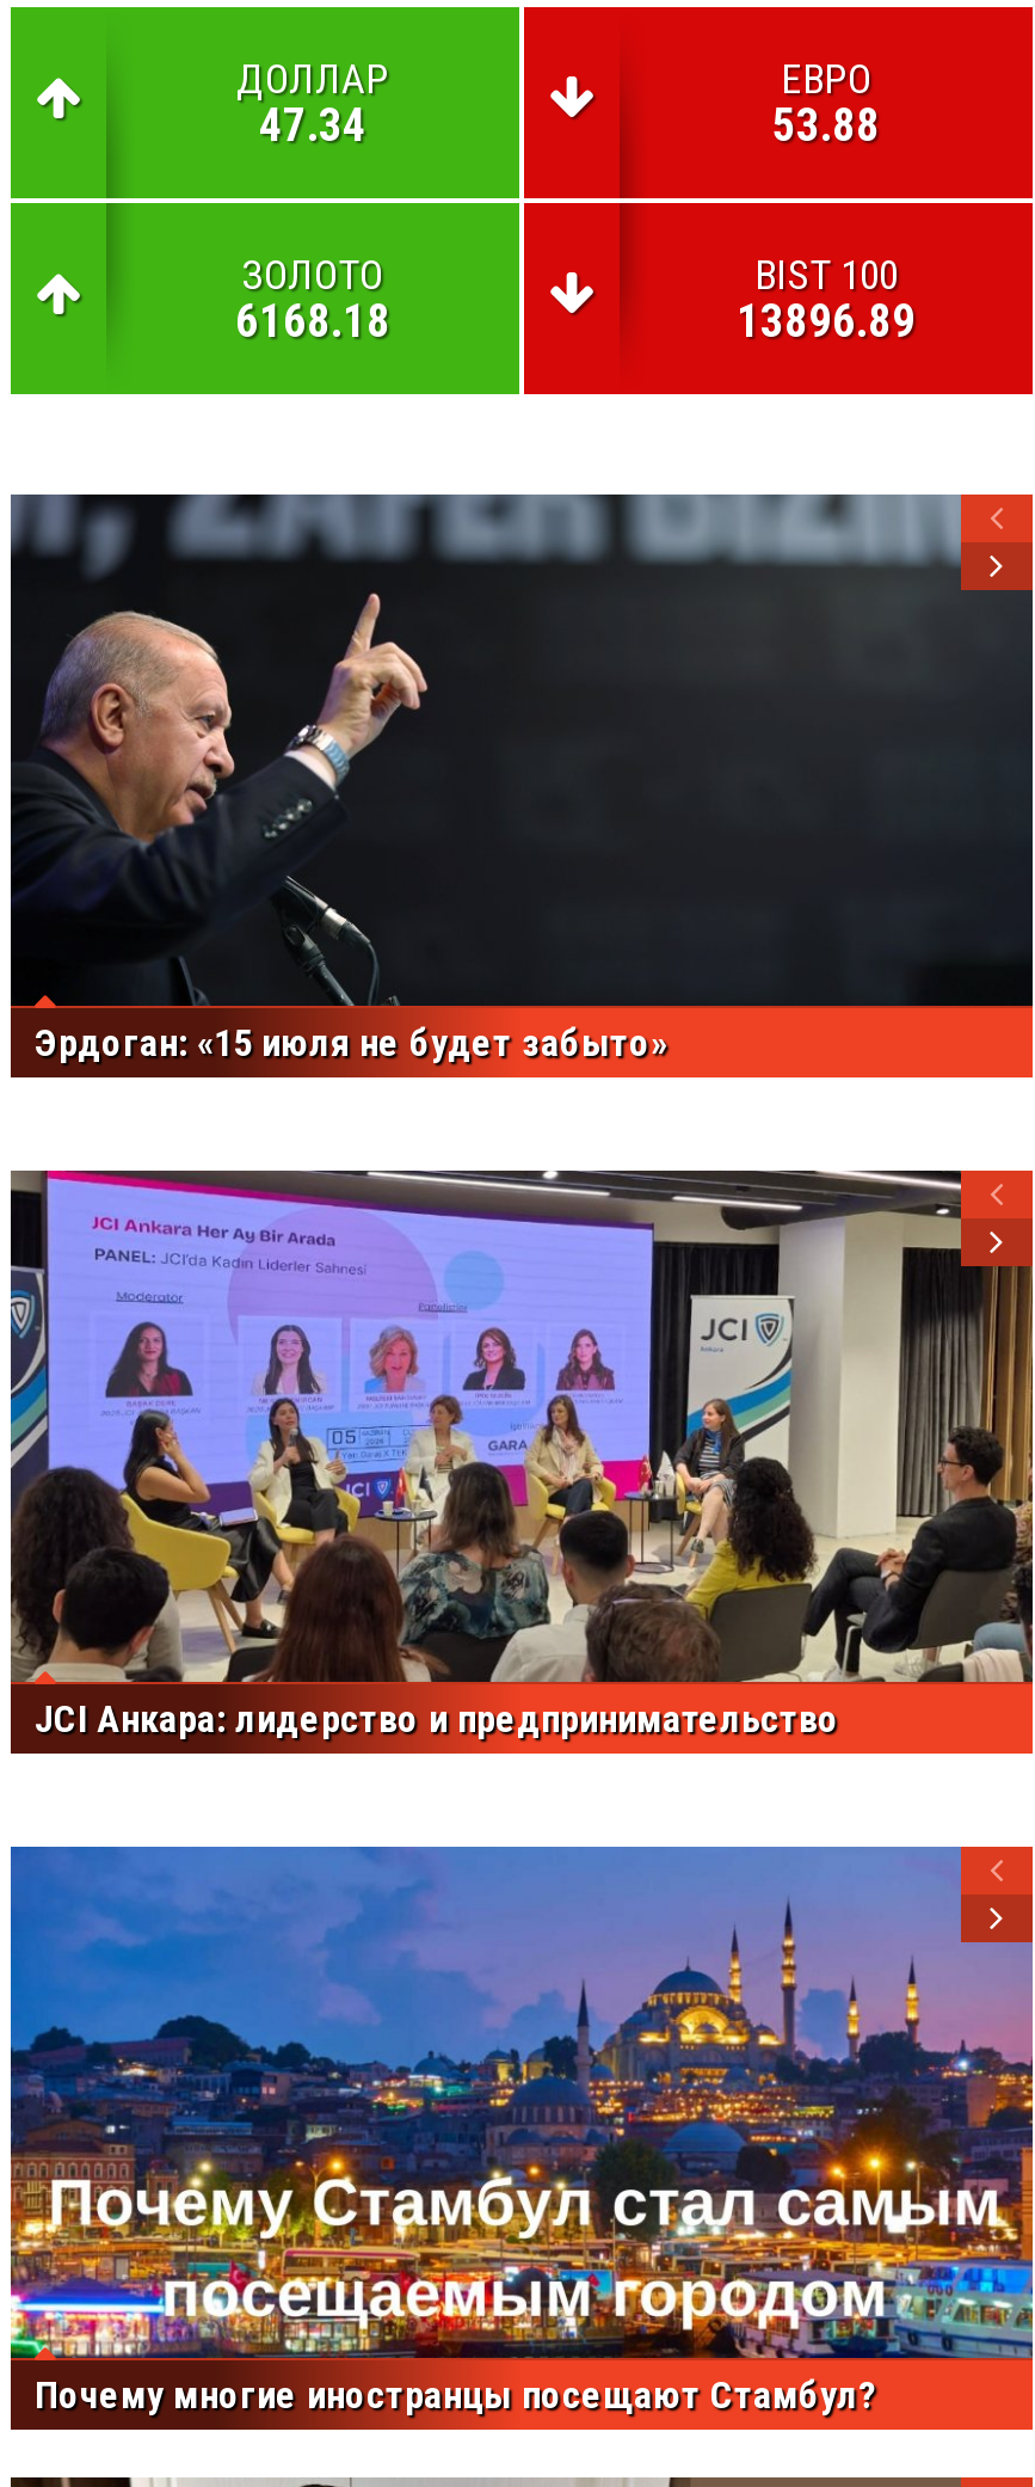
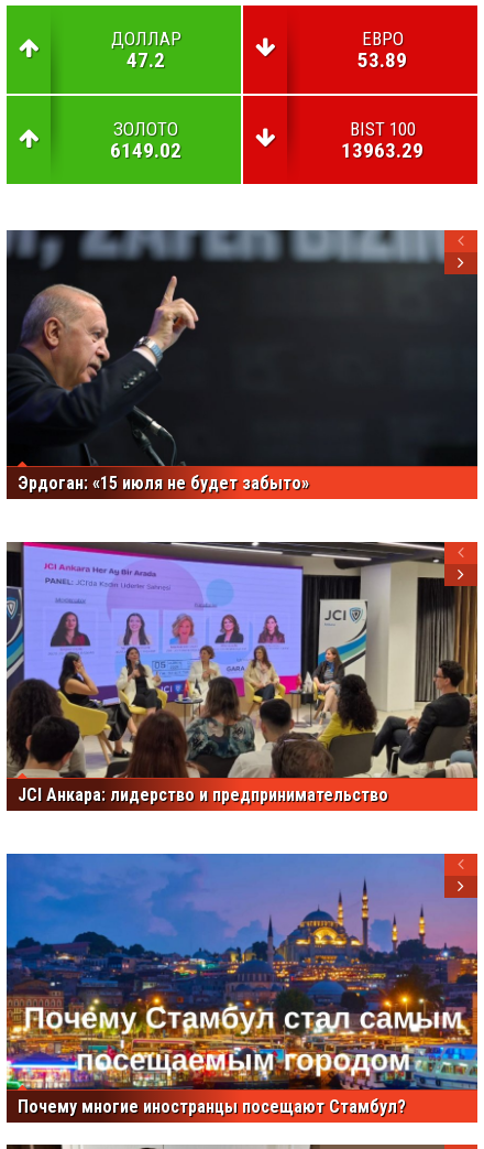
- 47.34
+ 47.2

- 53.88
+ 53.89

- 6168.18
+ 6149.02

- 13896.89
+ 13963.29
